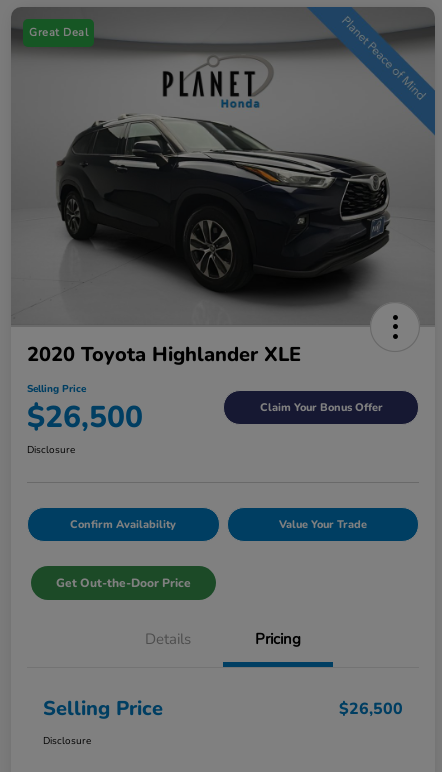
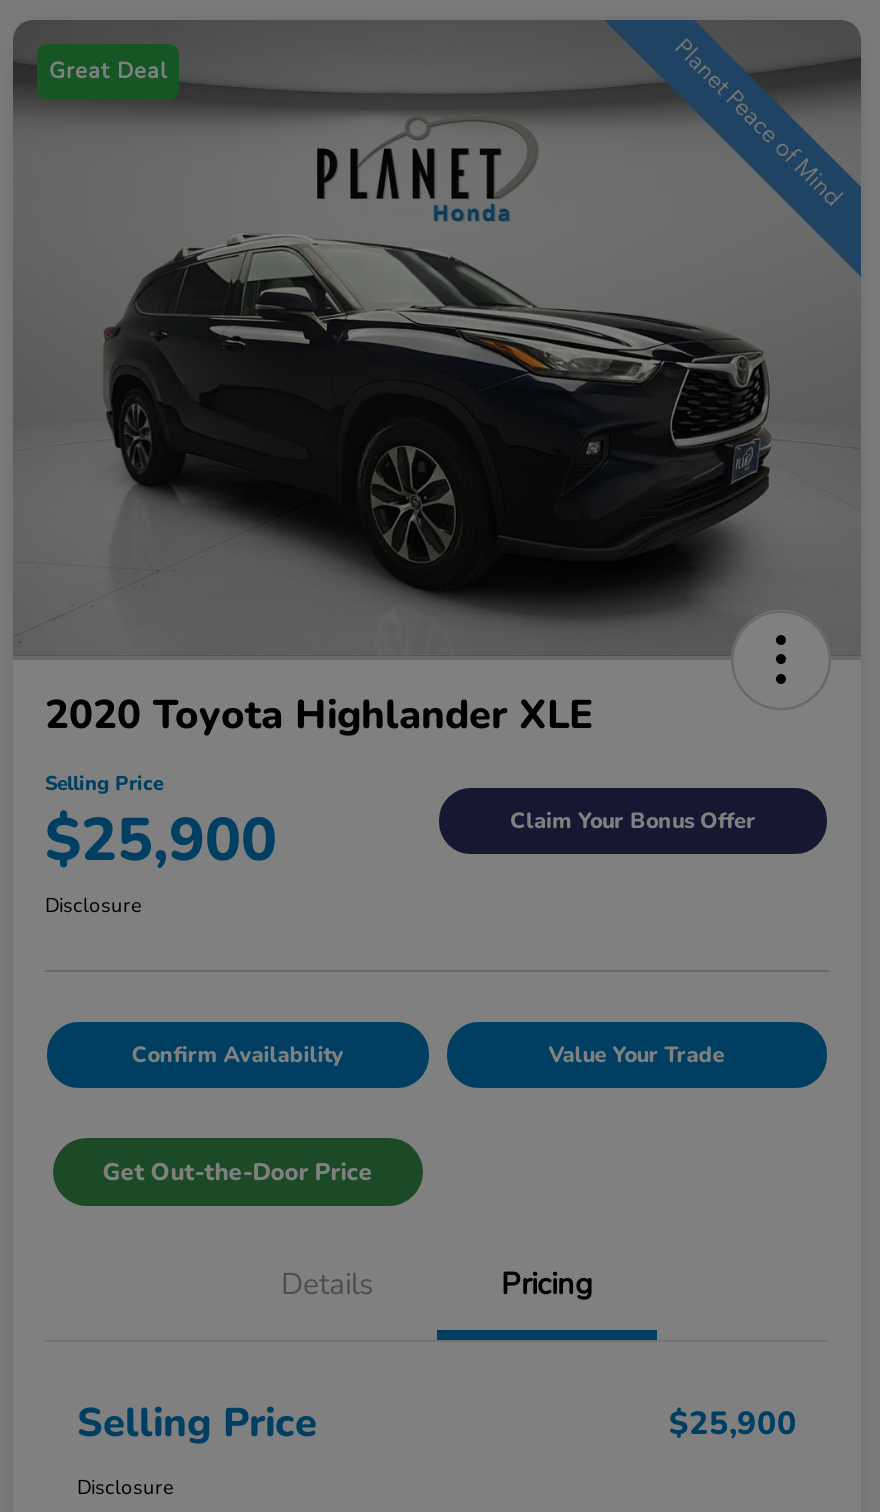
- $26,500
+ $25,900

- $26,500
+ $25,900
